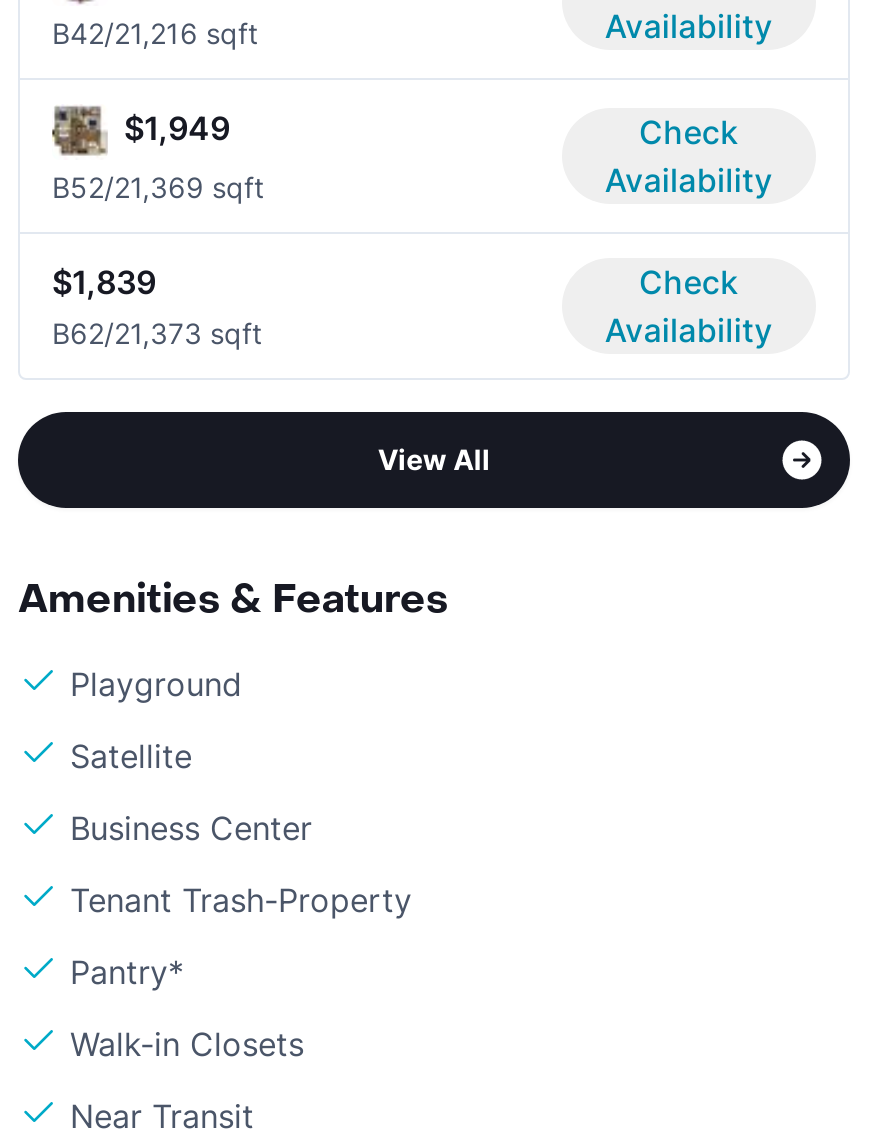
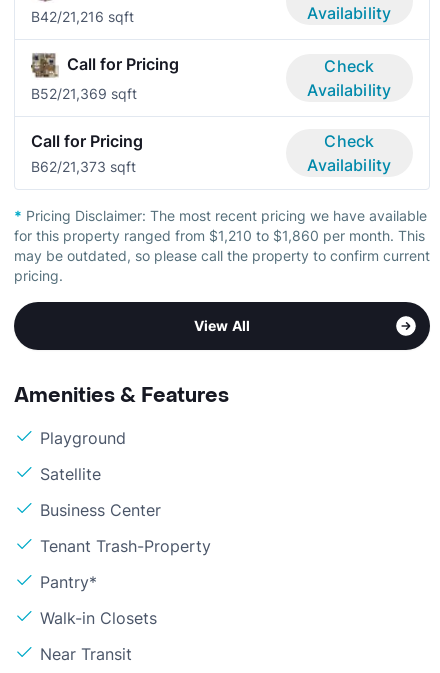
- $1,949
+ Call for Pricing

- $1,839
+ Call for Pricing

+ * Pricing Disclaimer: The most recent pricing we have available
+ for this property ranged from $1,210 to $1,860 per month. This
+ may be outdated, so please call the property to confirm current
+ pricing.
